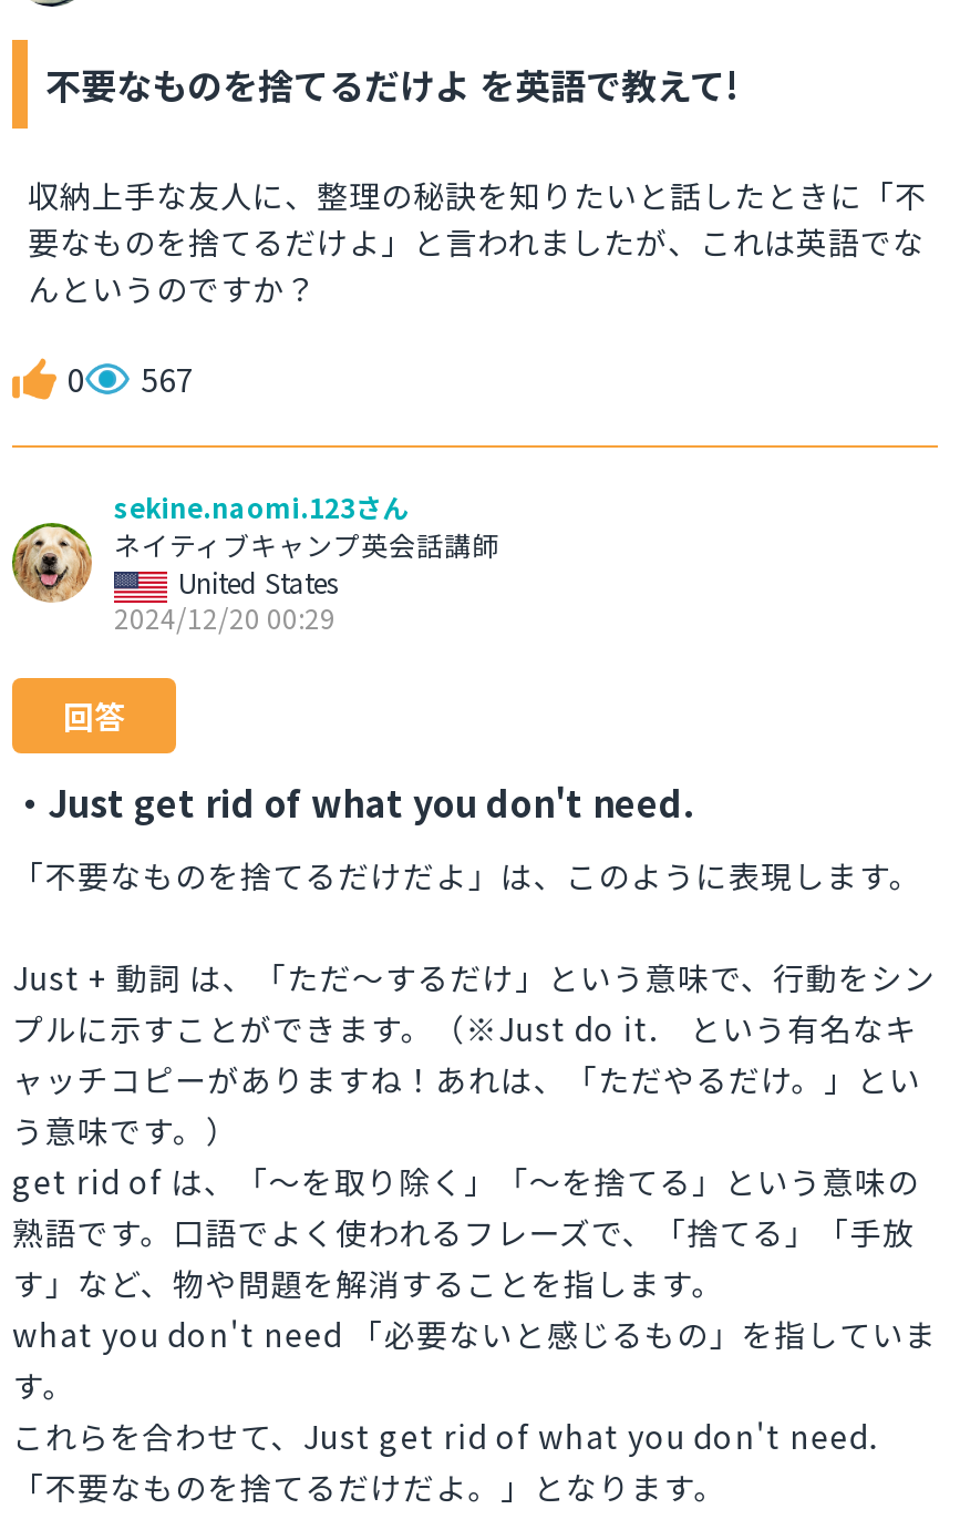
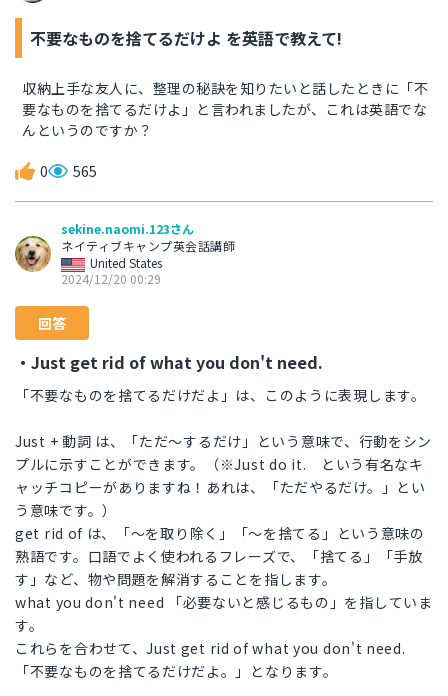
- 0 567
+ 0 565
